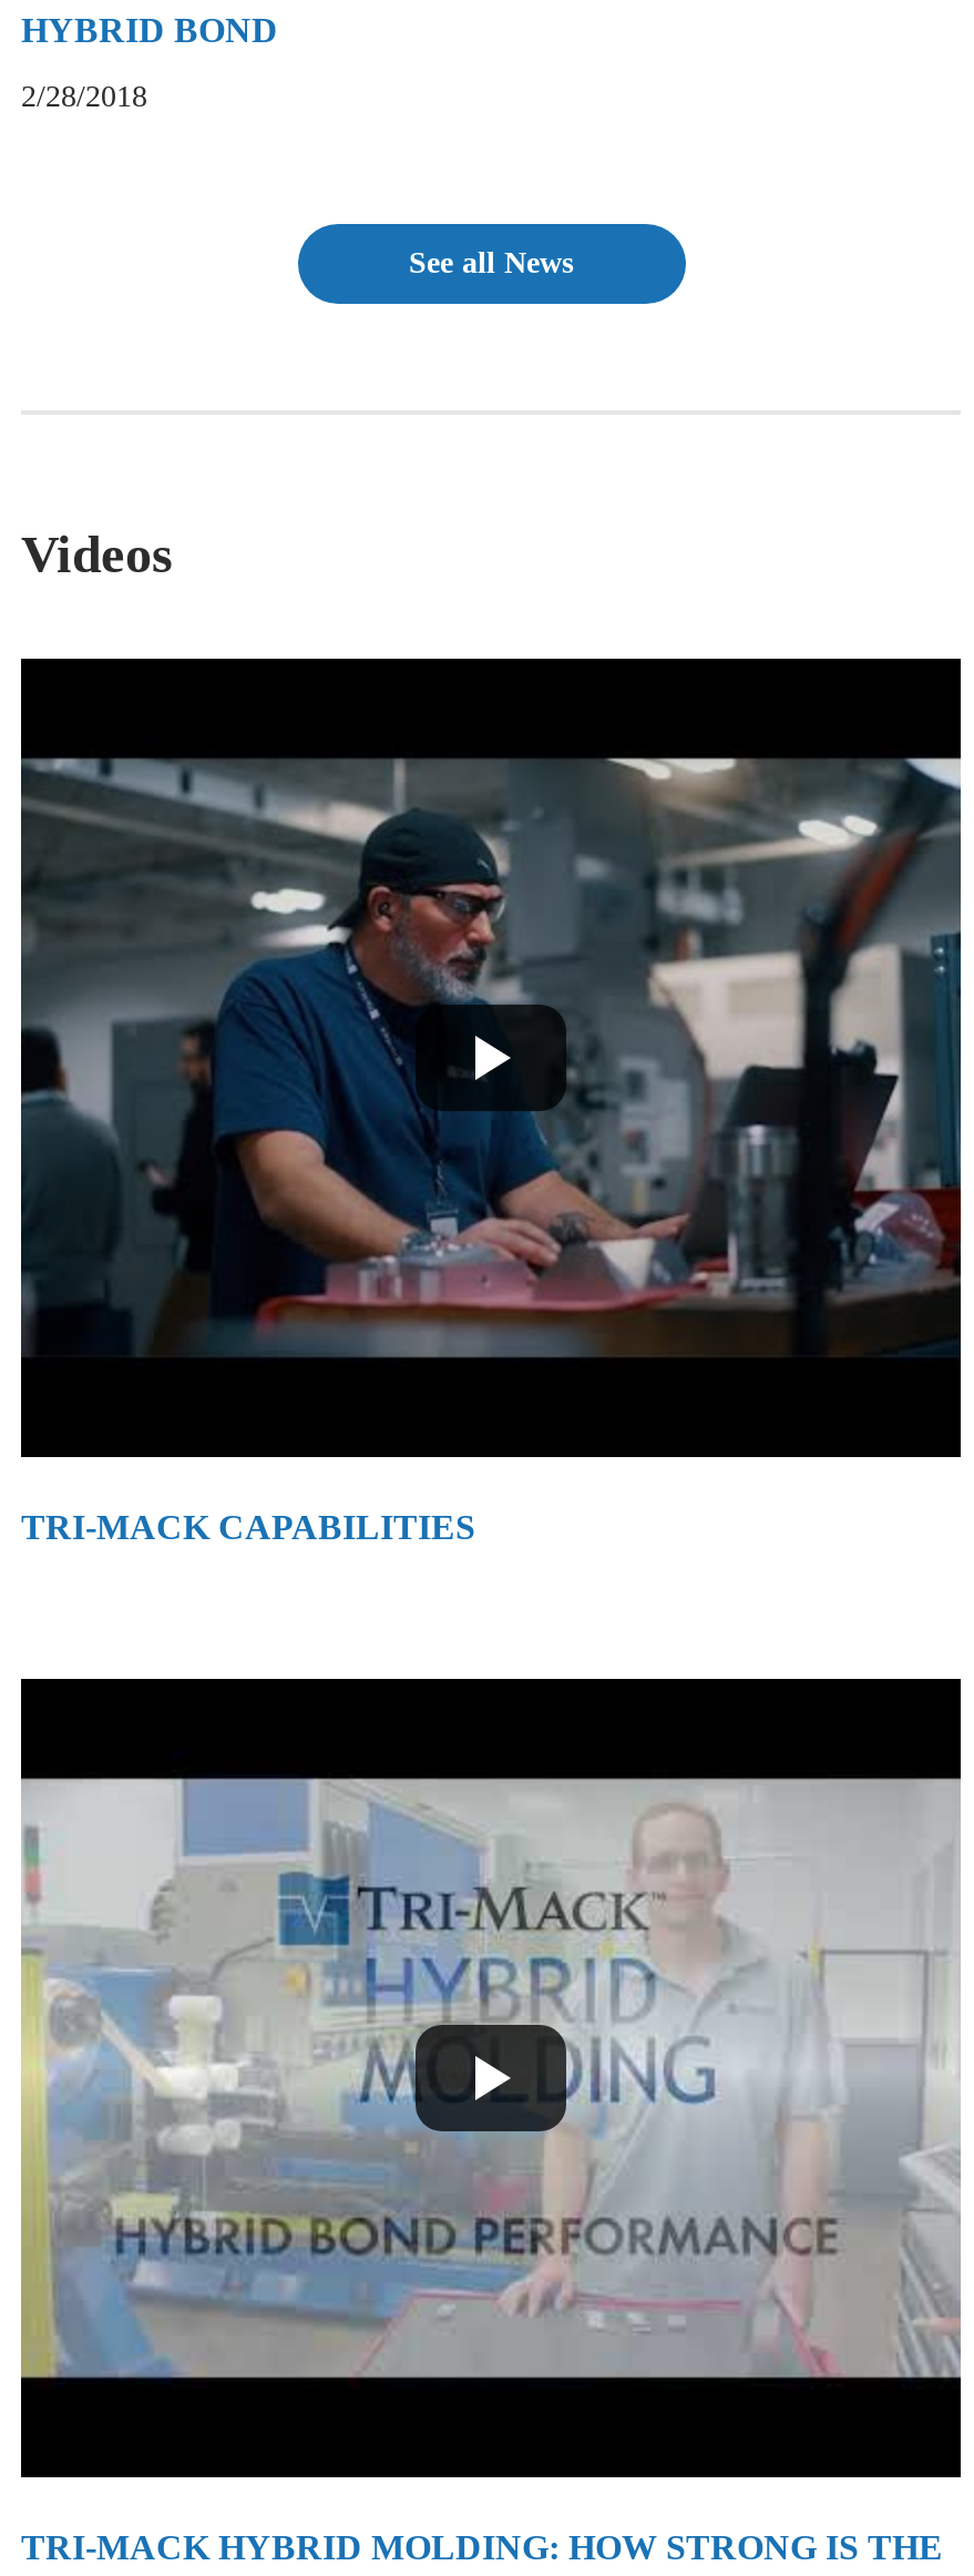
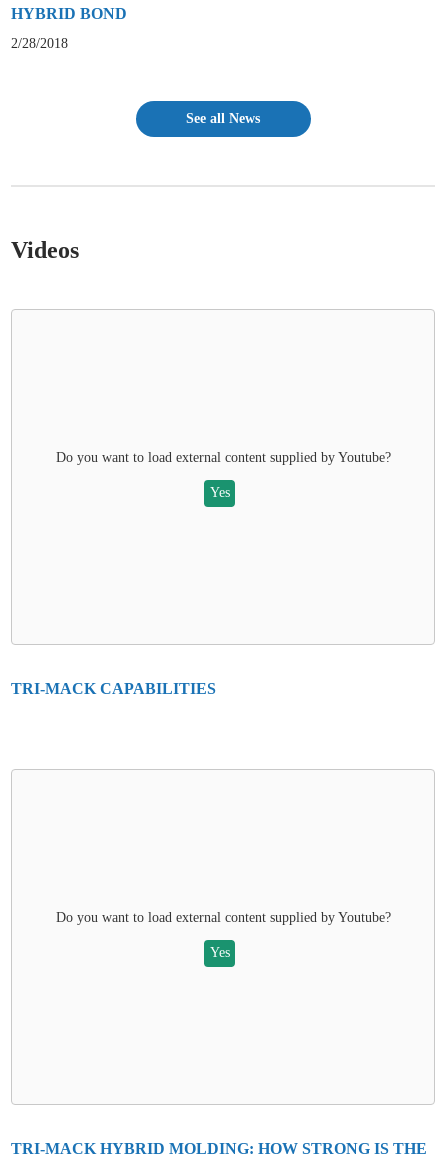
+ Do you want to load external content supplied by Youtube?
+ Yes

- [image]

+ Do you want to load external content supplied by Youtube?
+ Yes

- [image]
